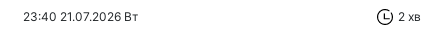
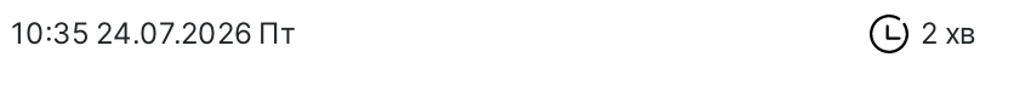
- 23:40 21.07.2026 Вт
+ 10:35 24.07.2026 Пт
